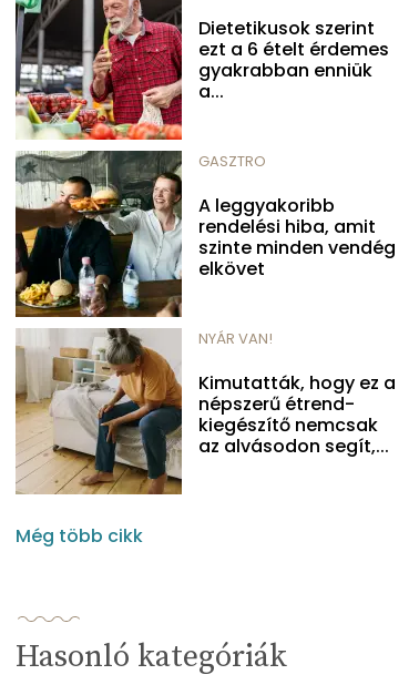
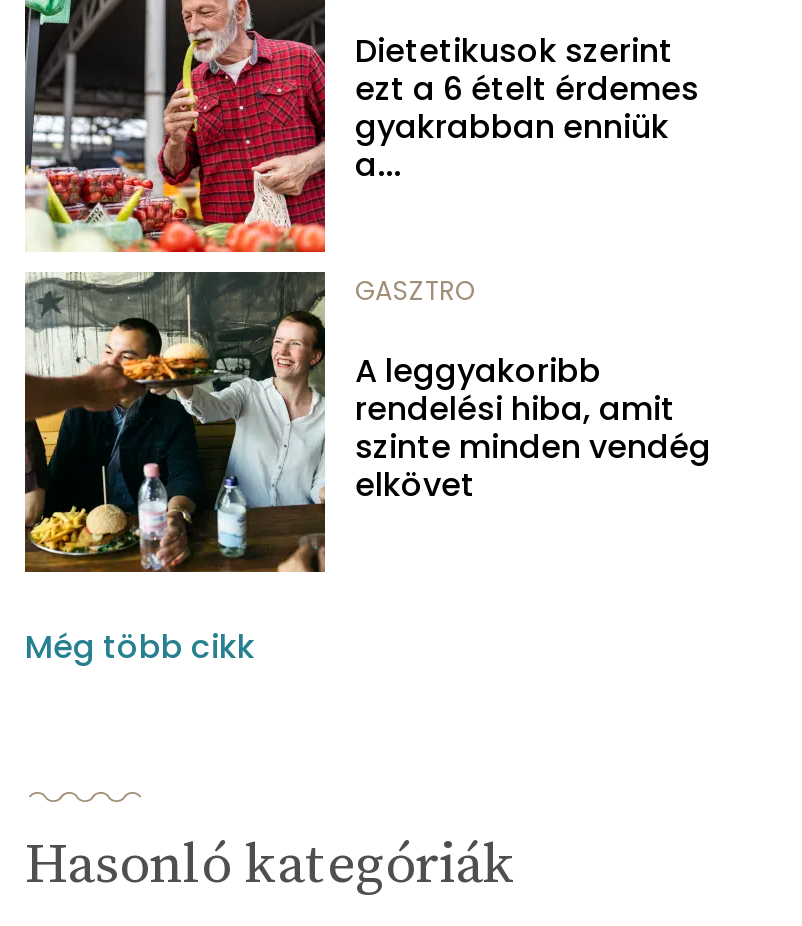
- [image]
- NYÁR VAN!
- Kimutatták, hogy ez a
- népszerű étrend-
- kiegészítő nemcsak
- az alvásodon segít,...
